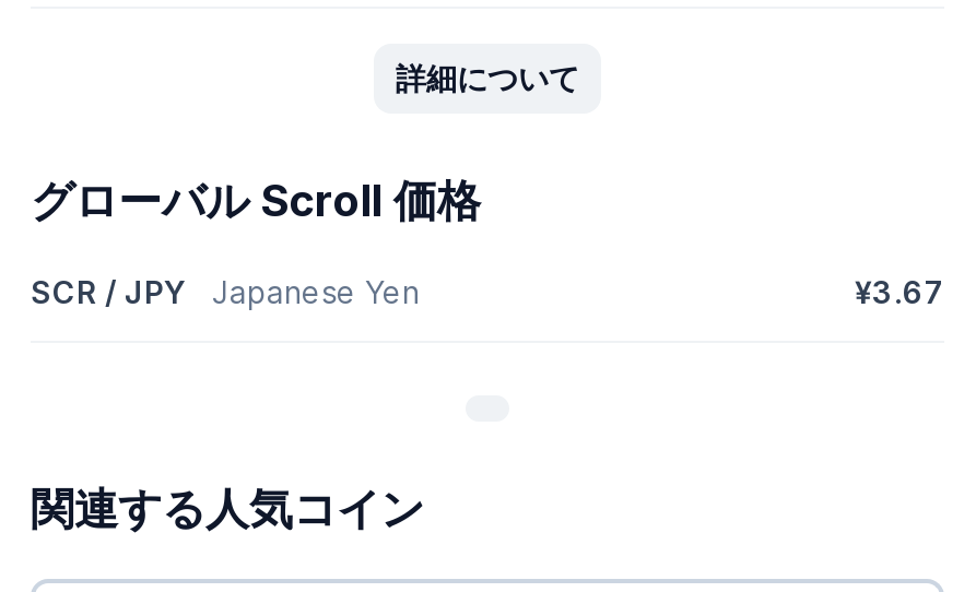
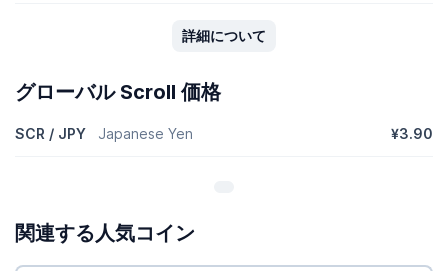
- ¥3.67
+ ¥3.90
